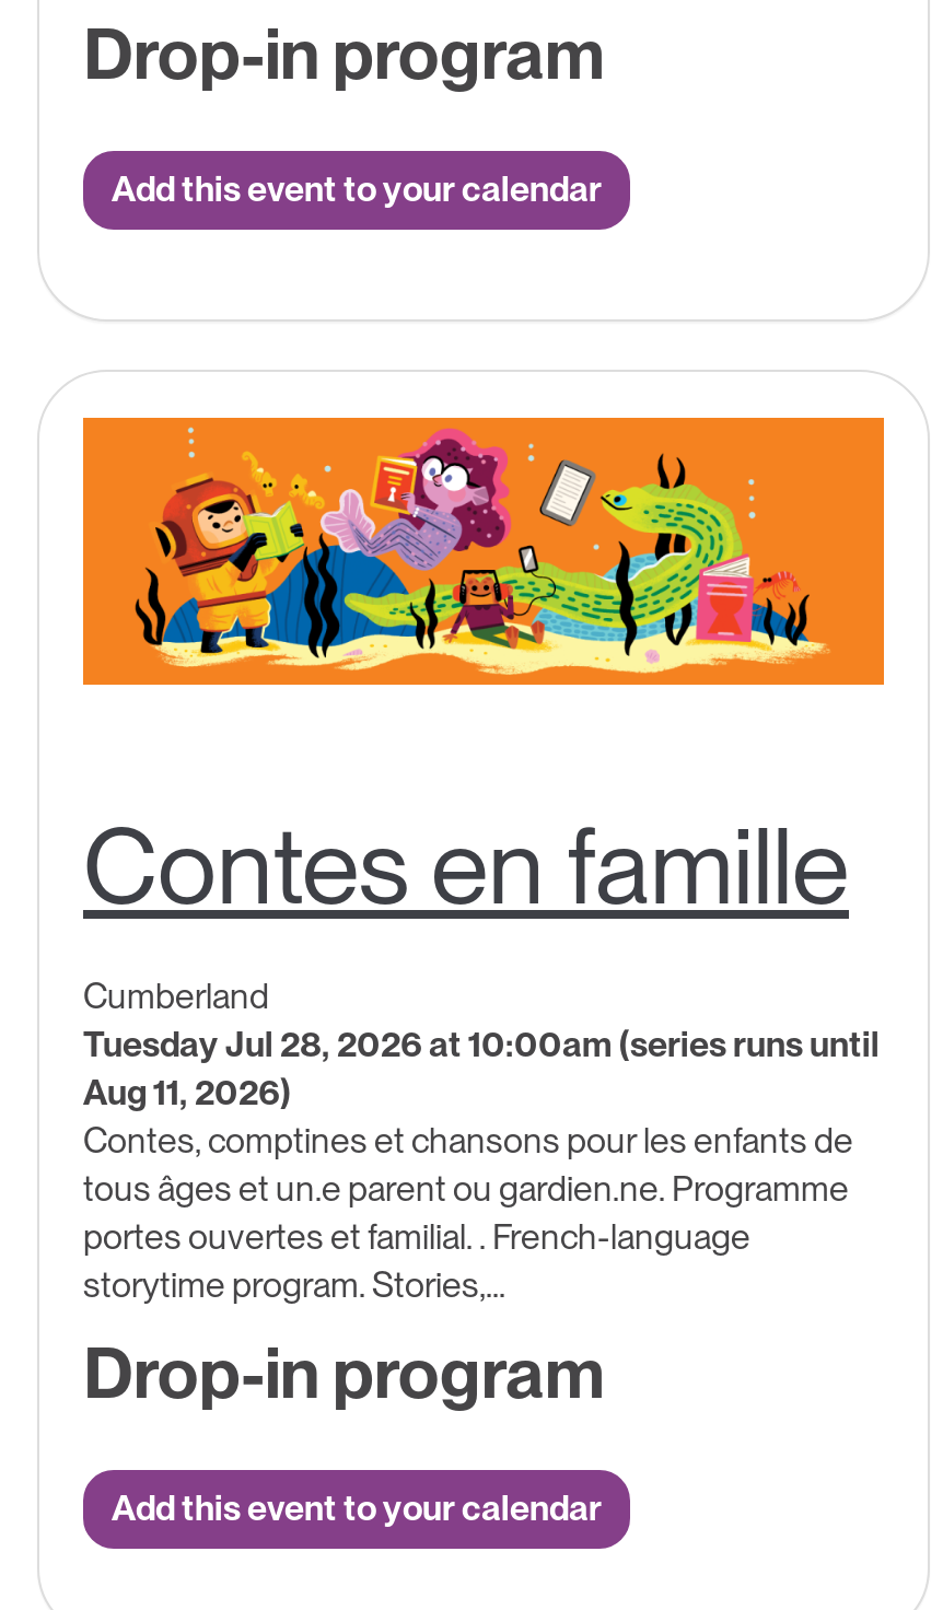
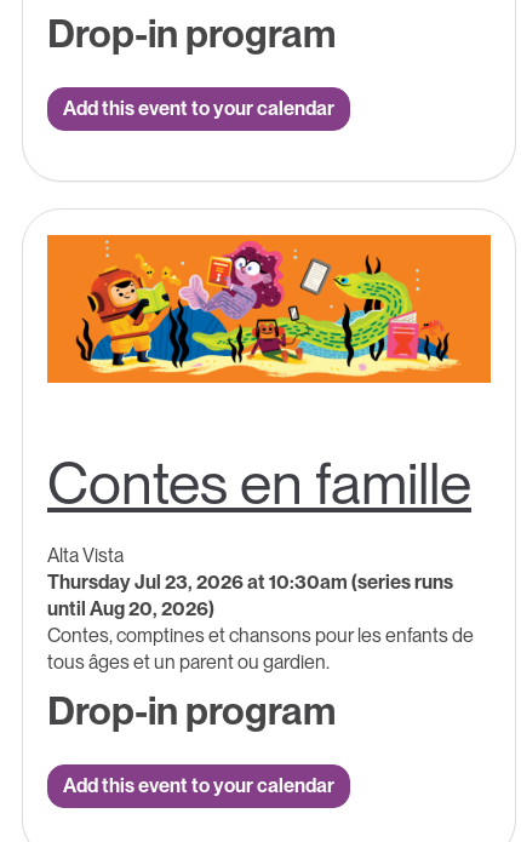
- Cumberland
- Tuesday Jul 28, 2026 at 10:00am (series runs until
- Aug 11, 2026)
+ Alta Vista
+ Thursday Jul 23, 2026 at 10:30am (series runs
+ until Aug 20, 2026)

- tous âges et un.e parent ou gardien.ne. Programme
- portes ouvertes et familial. . French-language
- storytime program. Stories,...
+ tous âges et un parent ou gardien.
